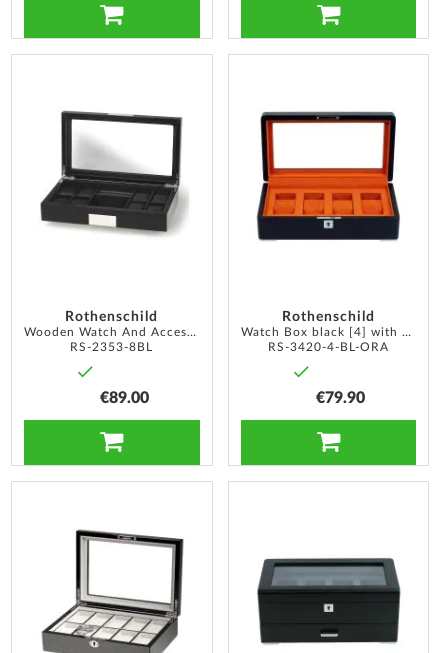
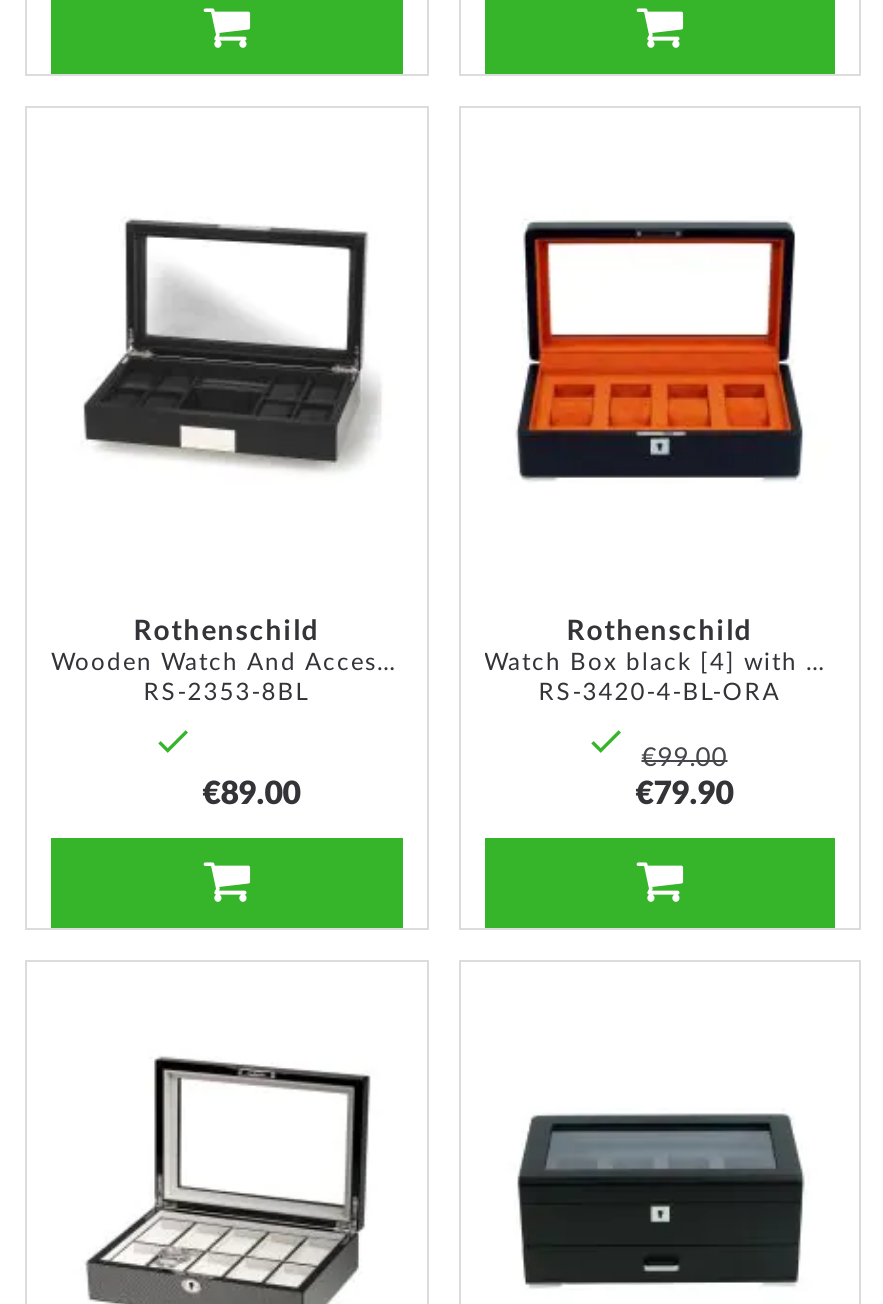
+ €99.00
